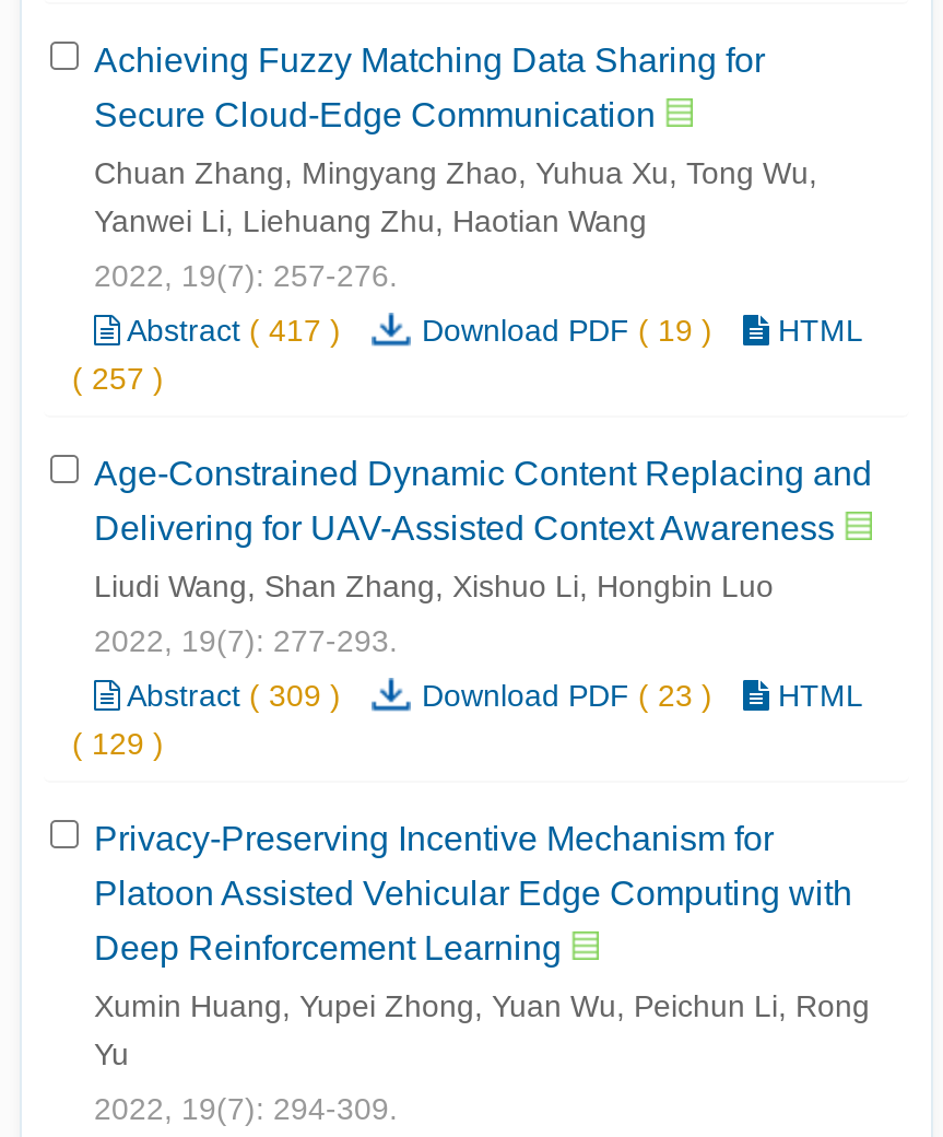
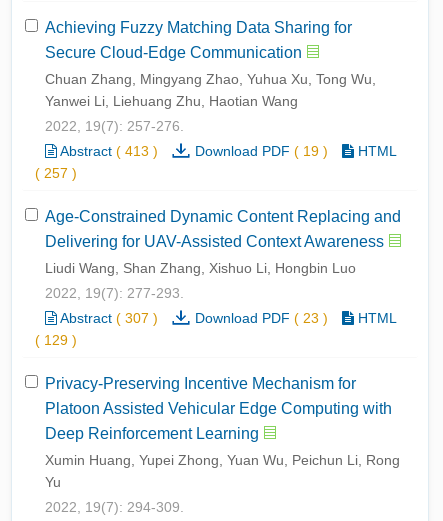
- Abstract (417)
+ Abstract (413)

- Abstract (309)
+ Abstract (307)
